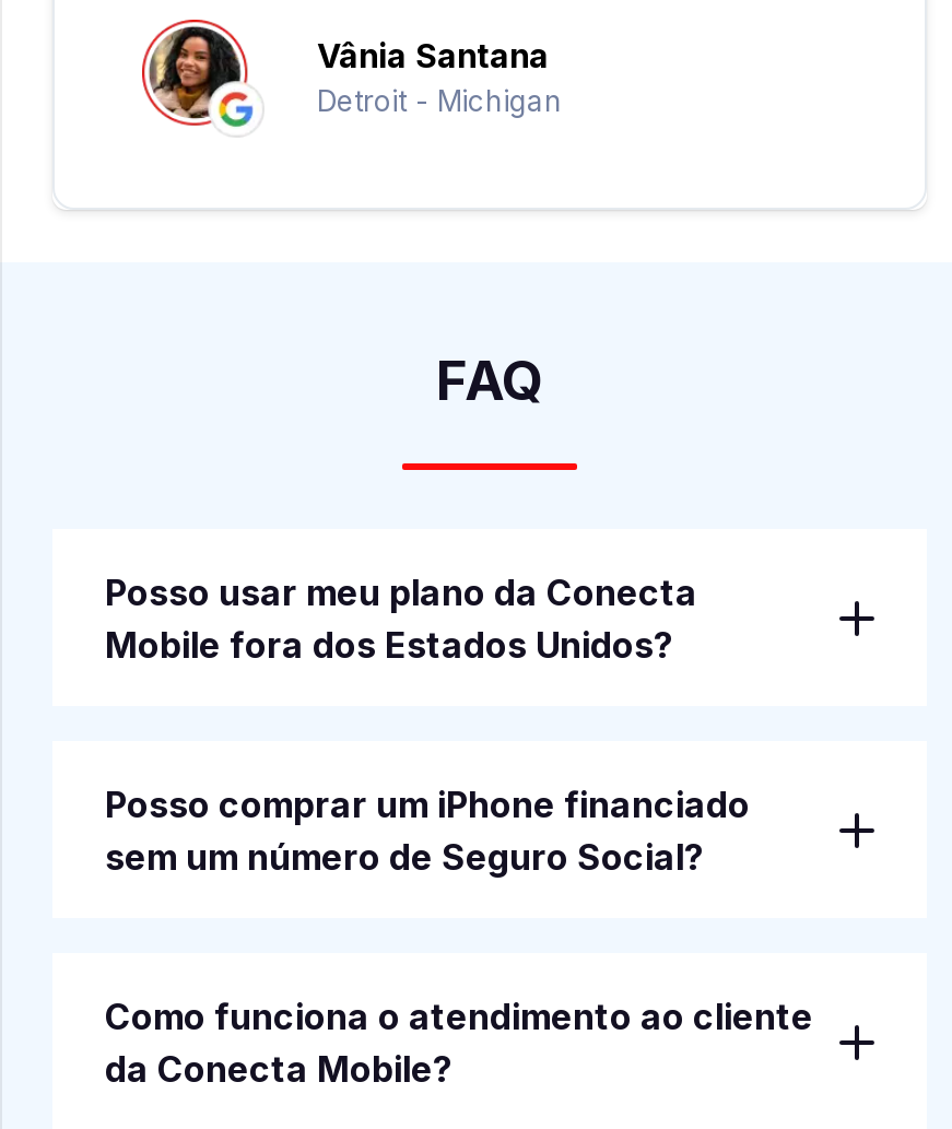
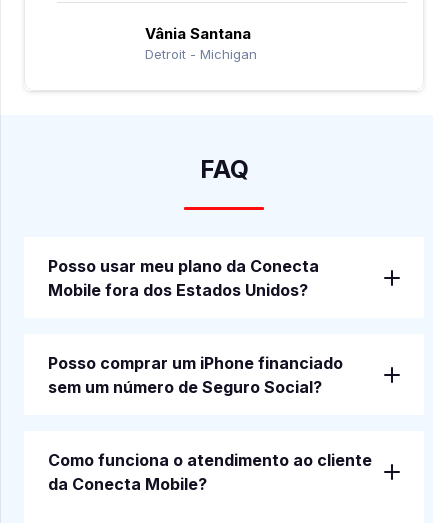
- [image]
